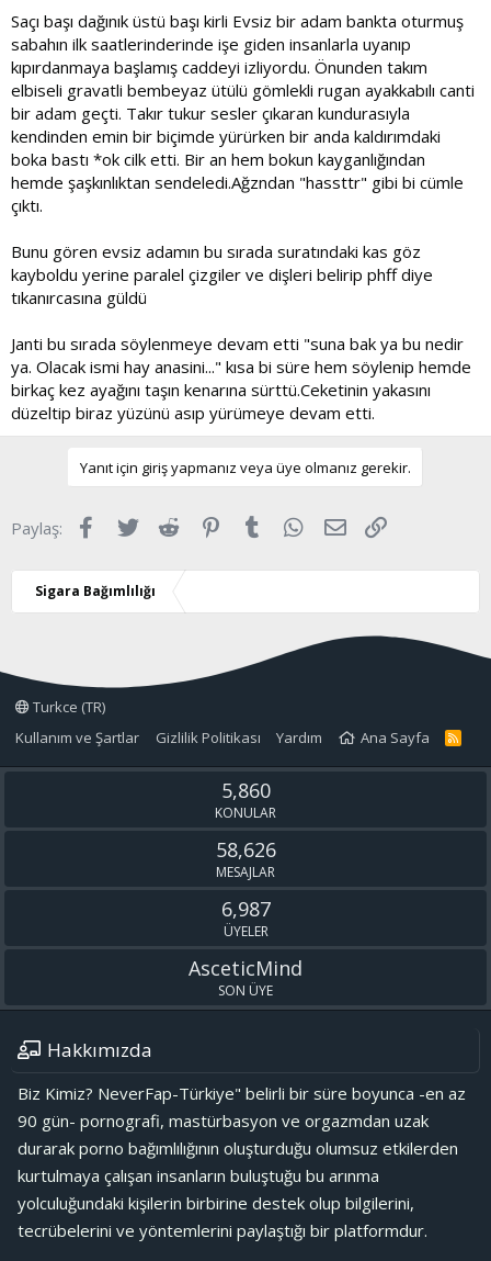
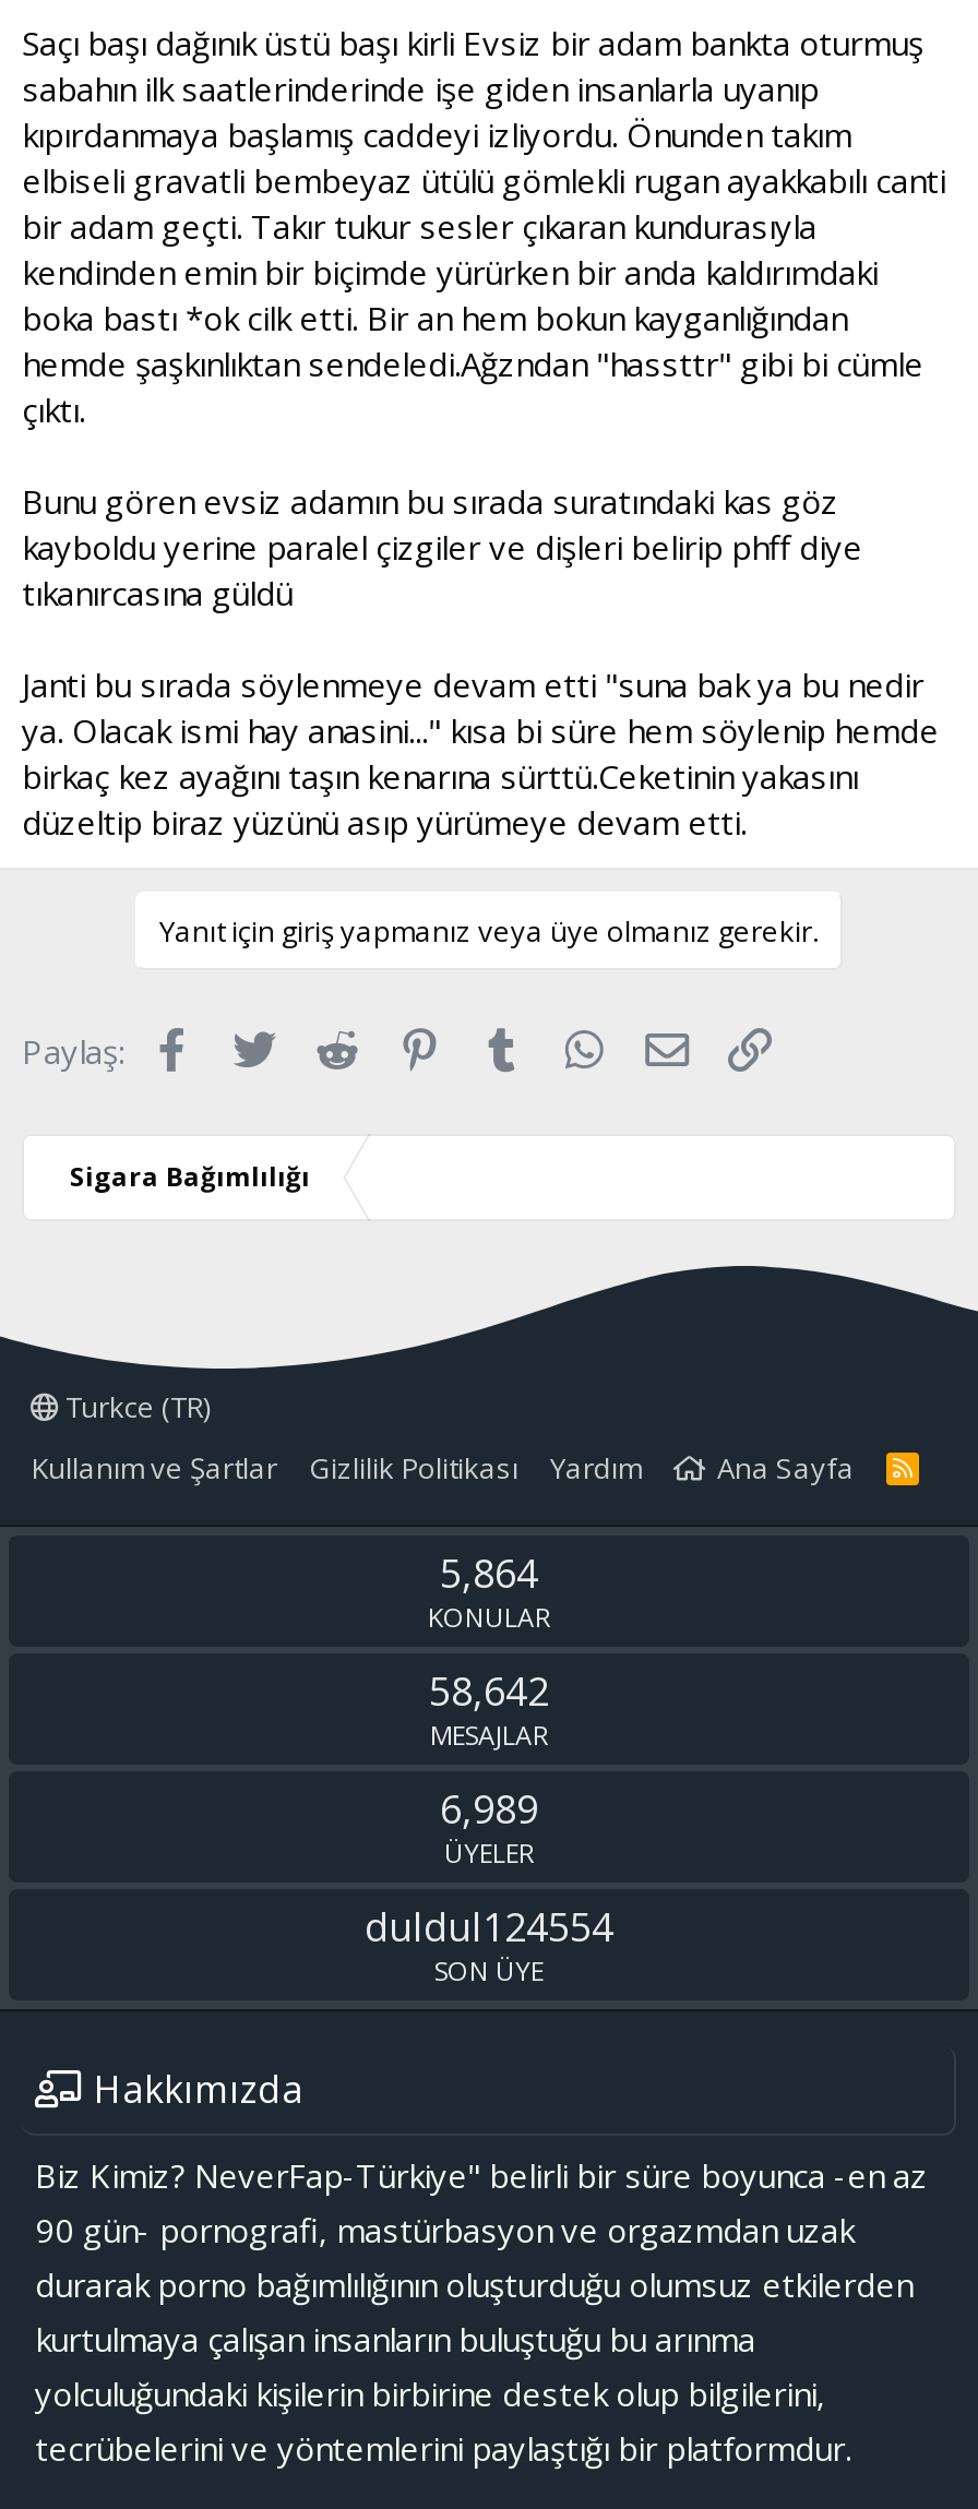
- 5,860
+ 5,864

- 58,626
+ 58,642

- 6,987
+ 6,989

- AsceticMind
+ duldul124554
